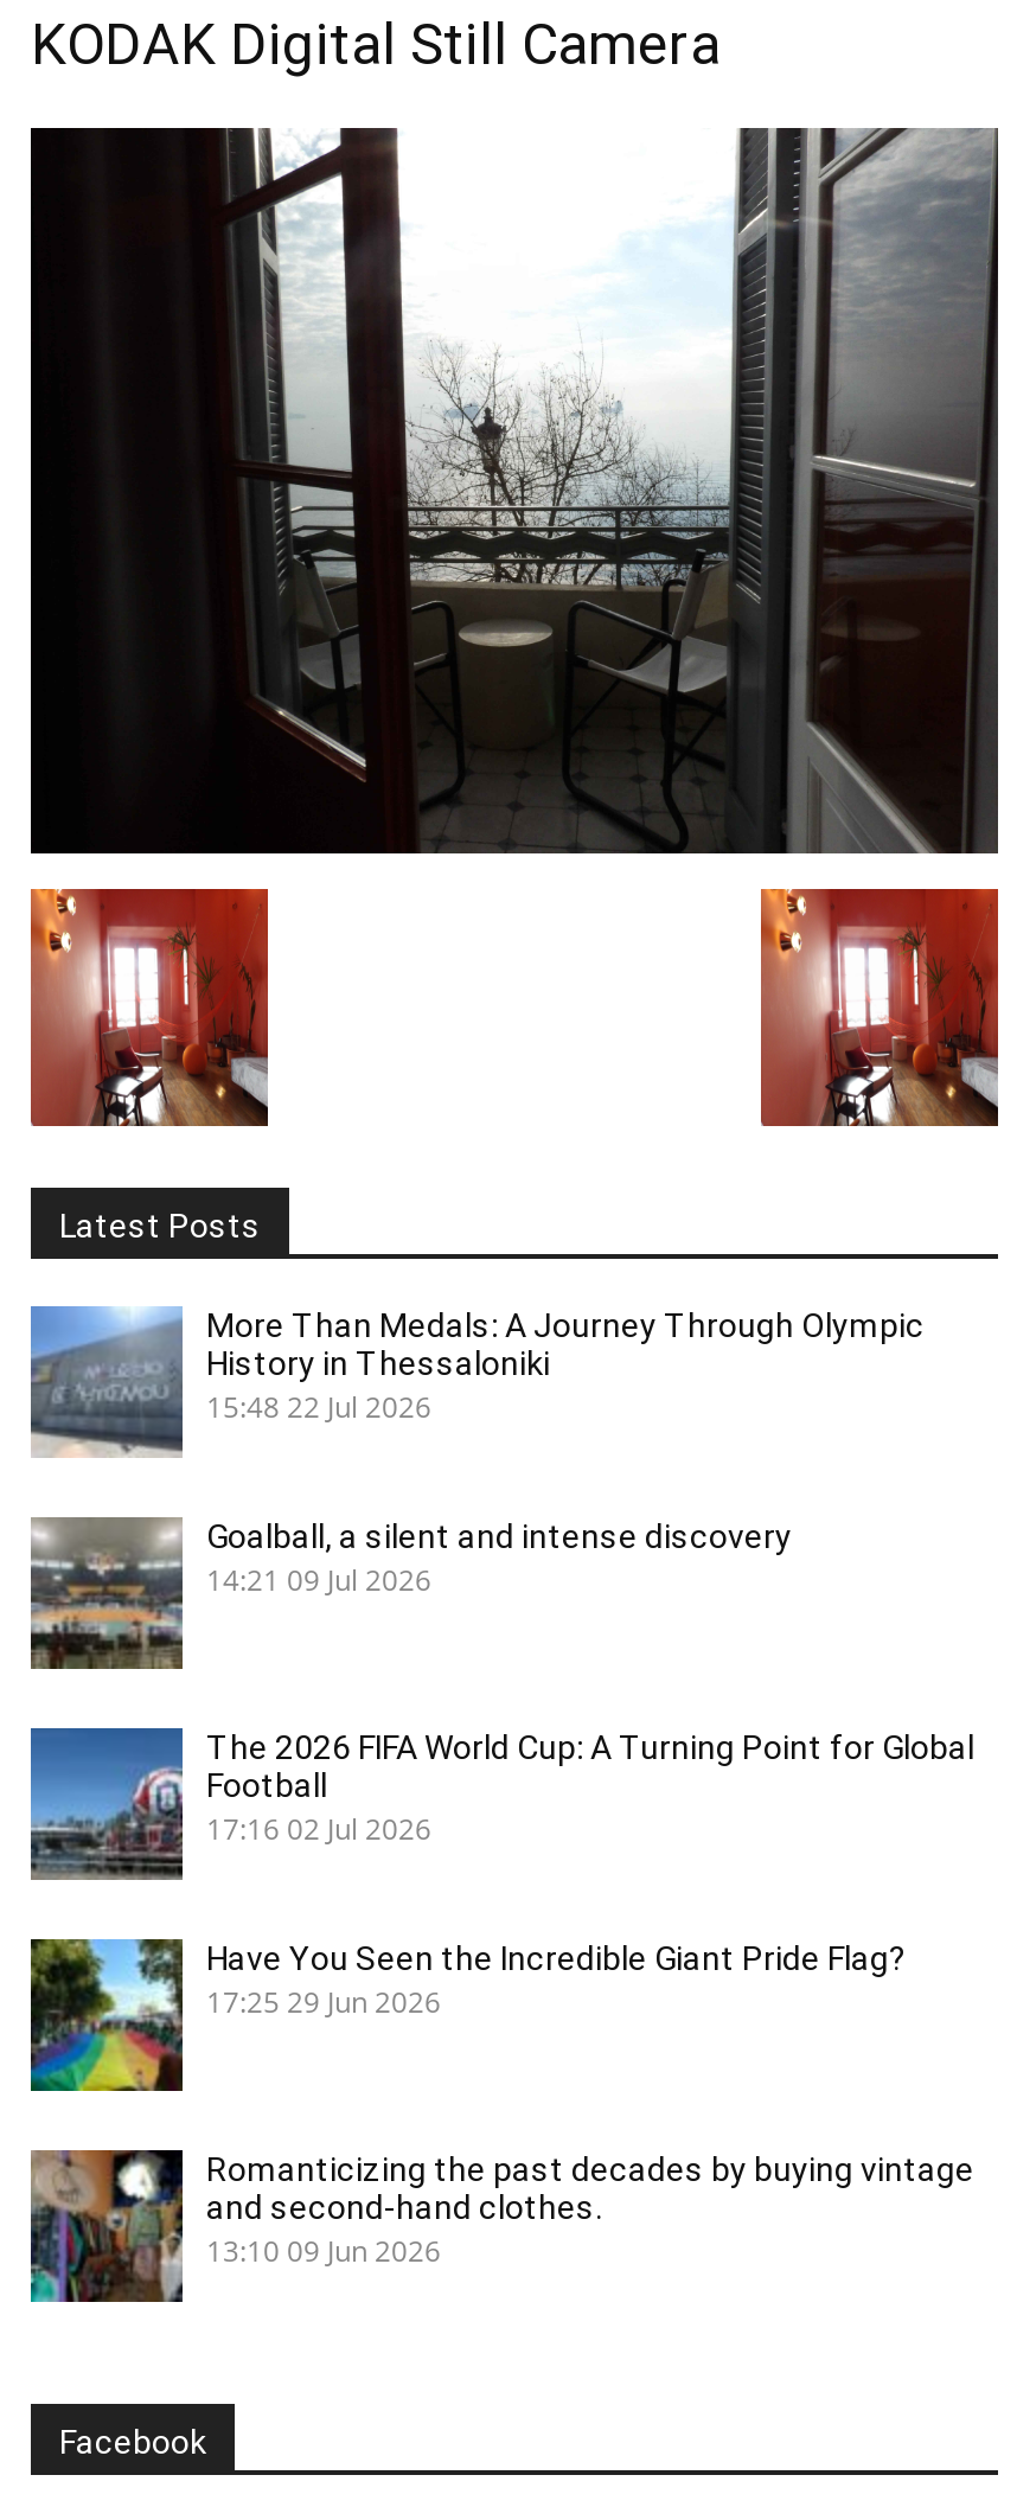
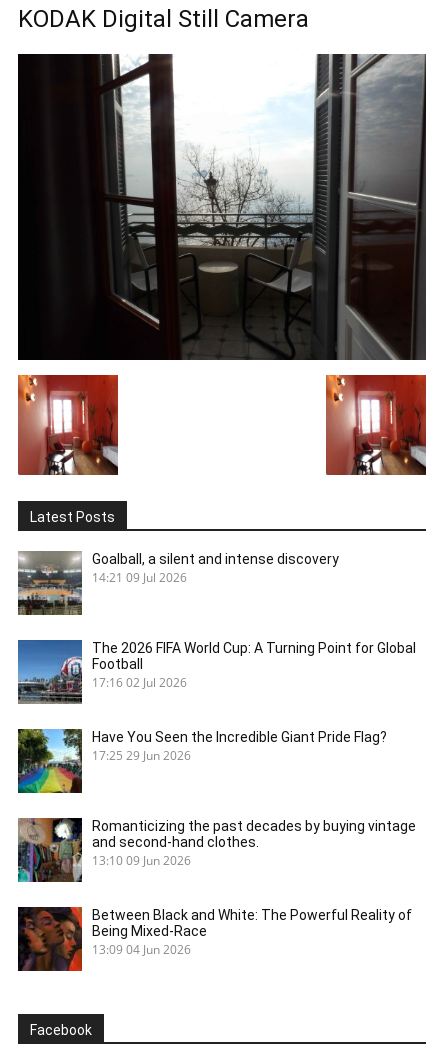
- [image]
- More Than Medals: A Journey Through Olympic
- History in Thessaloniki
- 15:48 22 Jul 2026

moved up: [image] | Goalball, a silent and intense discovery | 14:21 09 Jul 2026 | ... | and second-hand clothes. | 13:10 09 Jun 2026

+ [image]
+ Between Black and White: The Powerful Reality of
+ Being Mixed-Race
+ 13:09 04 Jun 2026
